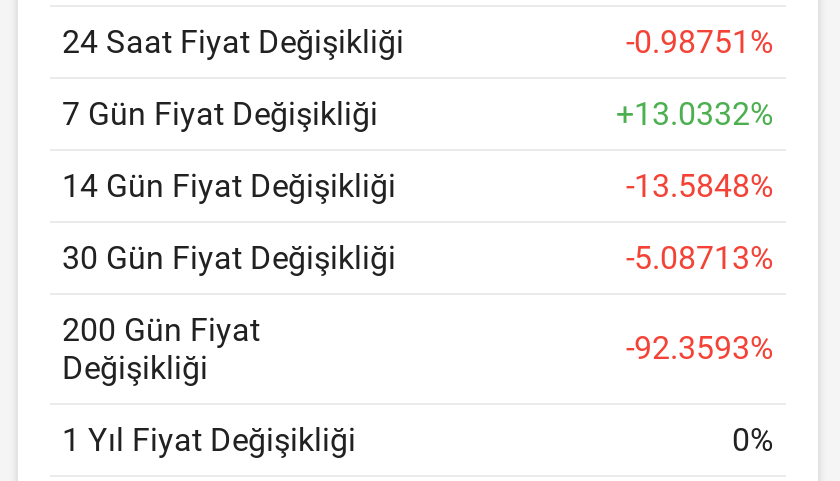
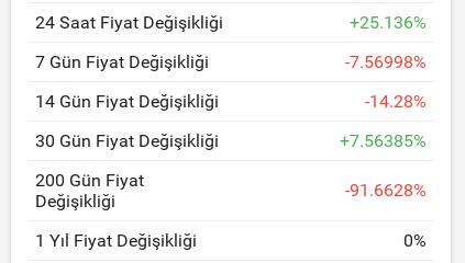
- -0.98751%
+ +25.136%

- +13.0332%
+ -7.56998%

- -13.5848%
+ -14.28%

- -5.08713%
+ +7.56385%

- -92.3593%
+ -91.6628%
